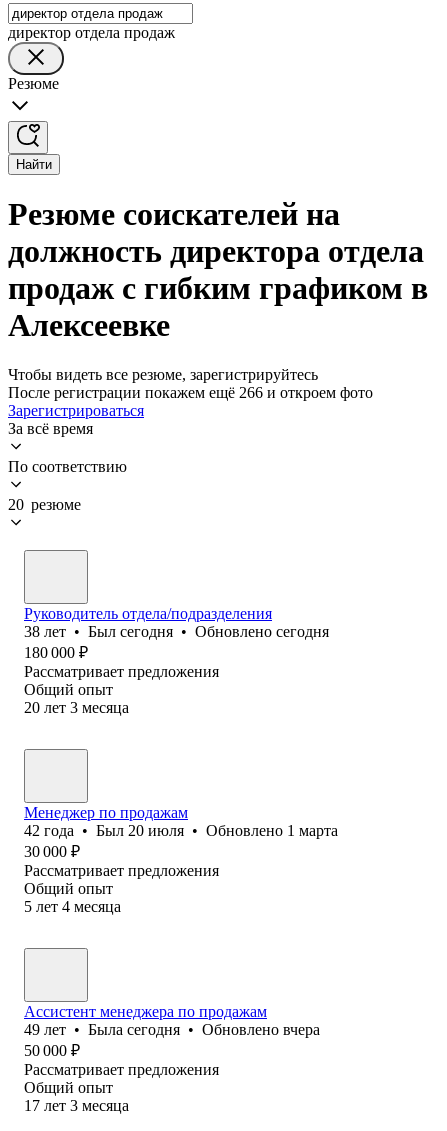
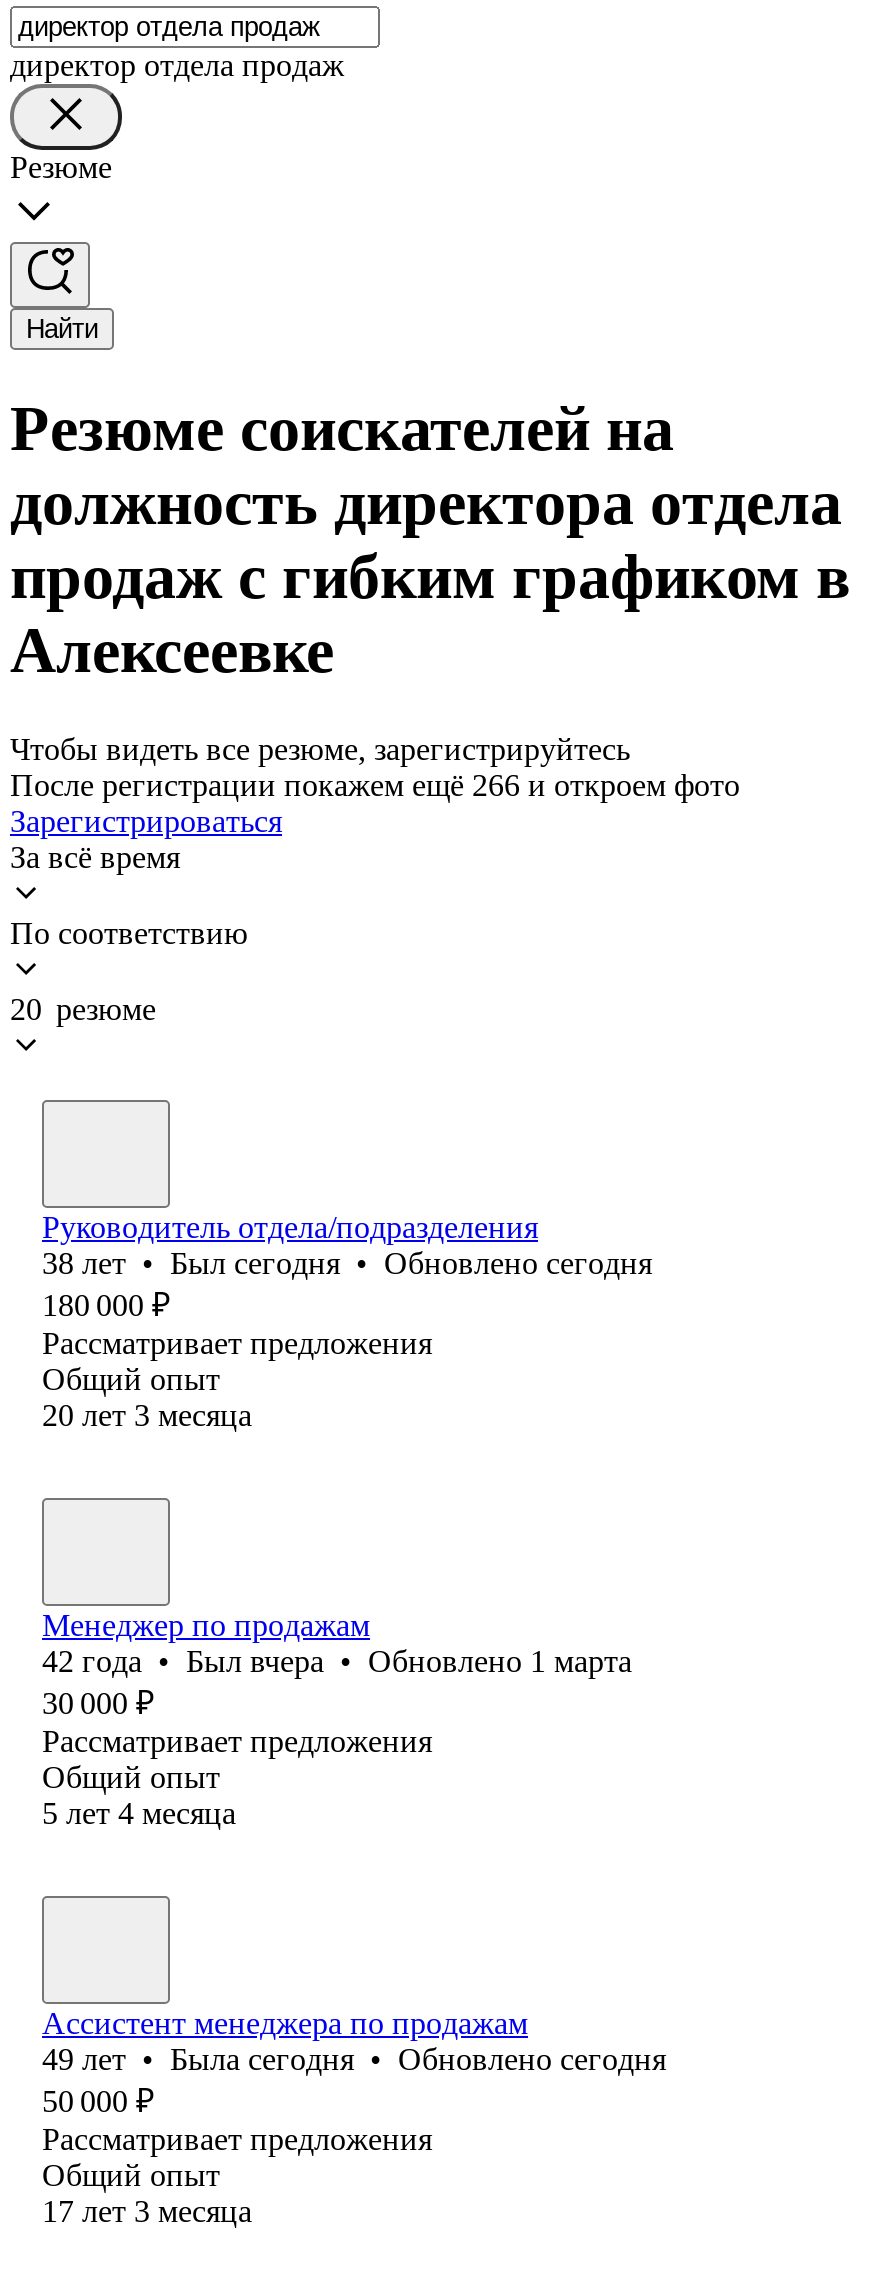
- 42 года • Был 20 июля • Обновлено 1 марта
+ 42 года • Был вчера • Обновлено 1 марта

- 49 лет • Была сегодня • Обновлено вчера
+ 49 лет • Была сегодня • Обновлено сегодня
